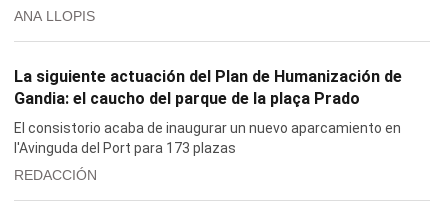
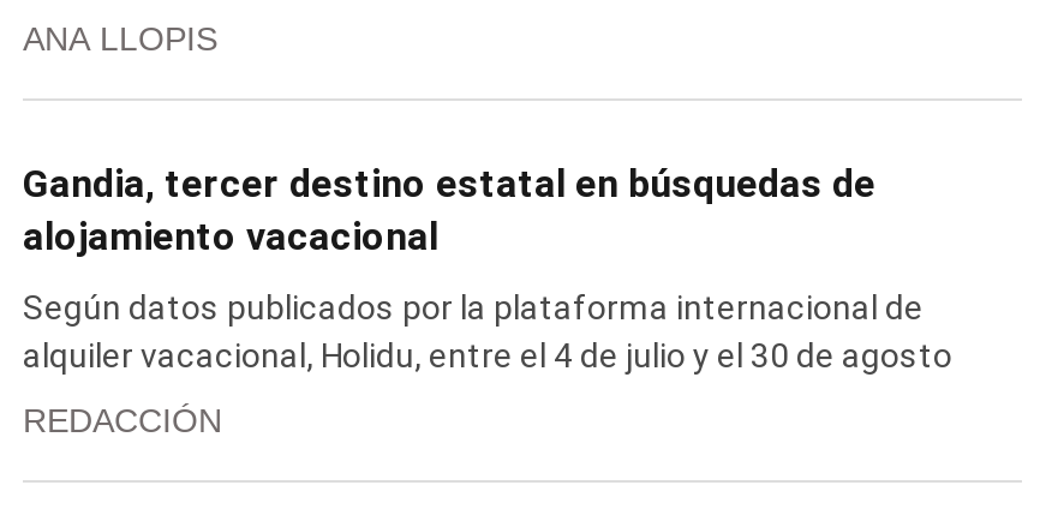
- La siguiente actuación del Plan de Humanización de
- Gandia: el caucho del parque de la plaça Prado
+ Gandia, tercer destino estatal en búsquedas de
+ alojamiento vacacional

- El consistorio acaba de inaugurar un nuevo aparcamiento en
- l'Avinguda del Port para 173 plazas
+ Según datos publicados por la plataforma internacional de
+ alquiler vacacional, Holidu, entre el 4 de julio y el 30 de agosto
